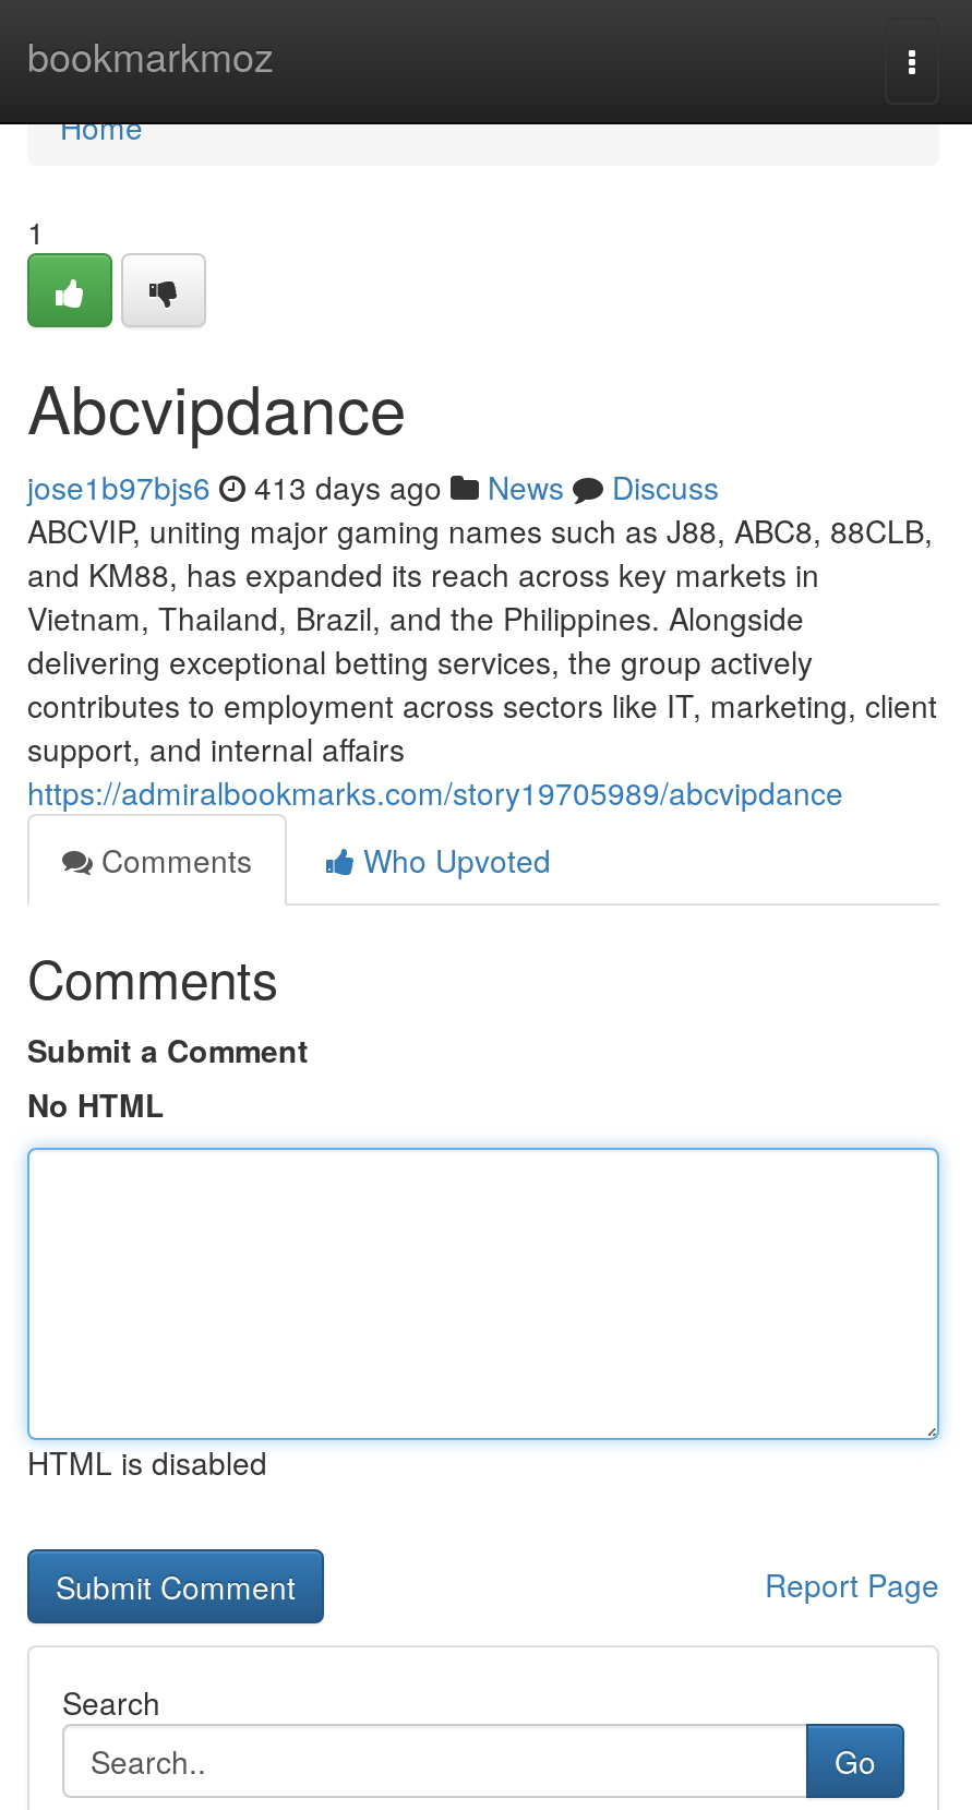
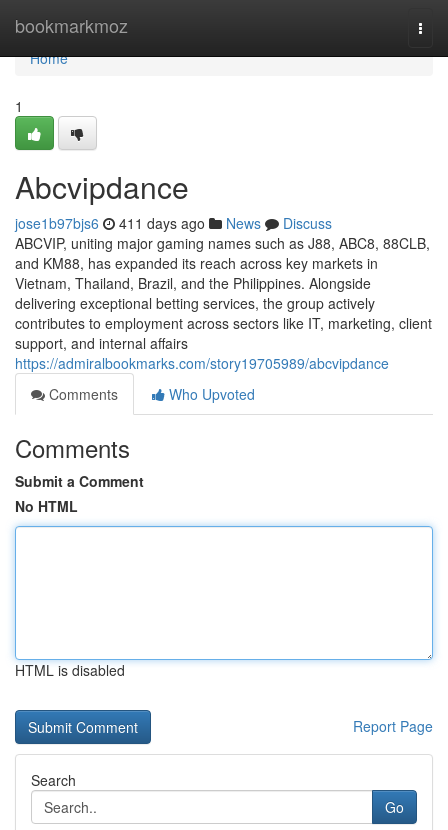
- jose1b97bjs6 413 days ago News Discuss
+ jose1b97bjs6 411 days ago News Discuss
